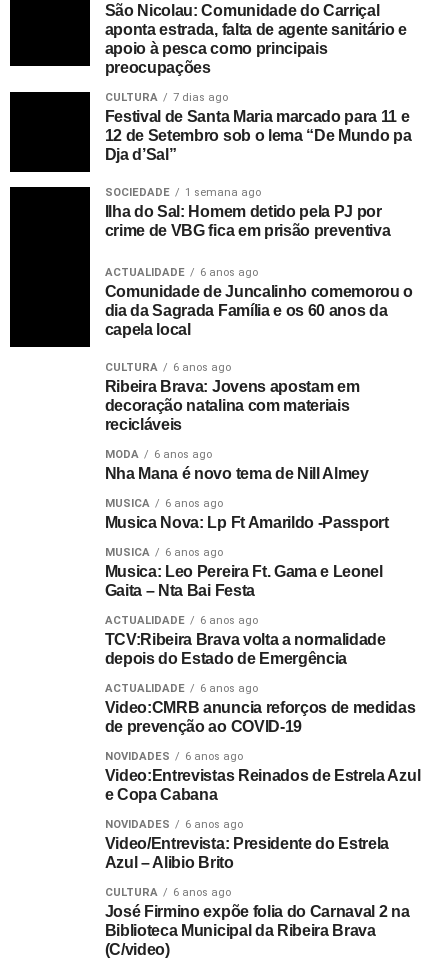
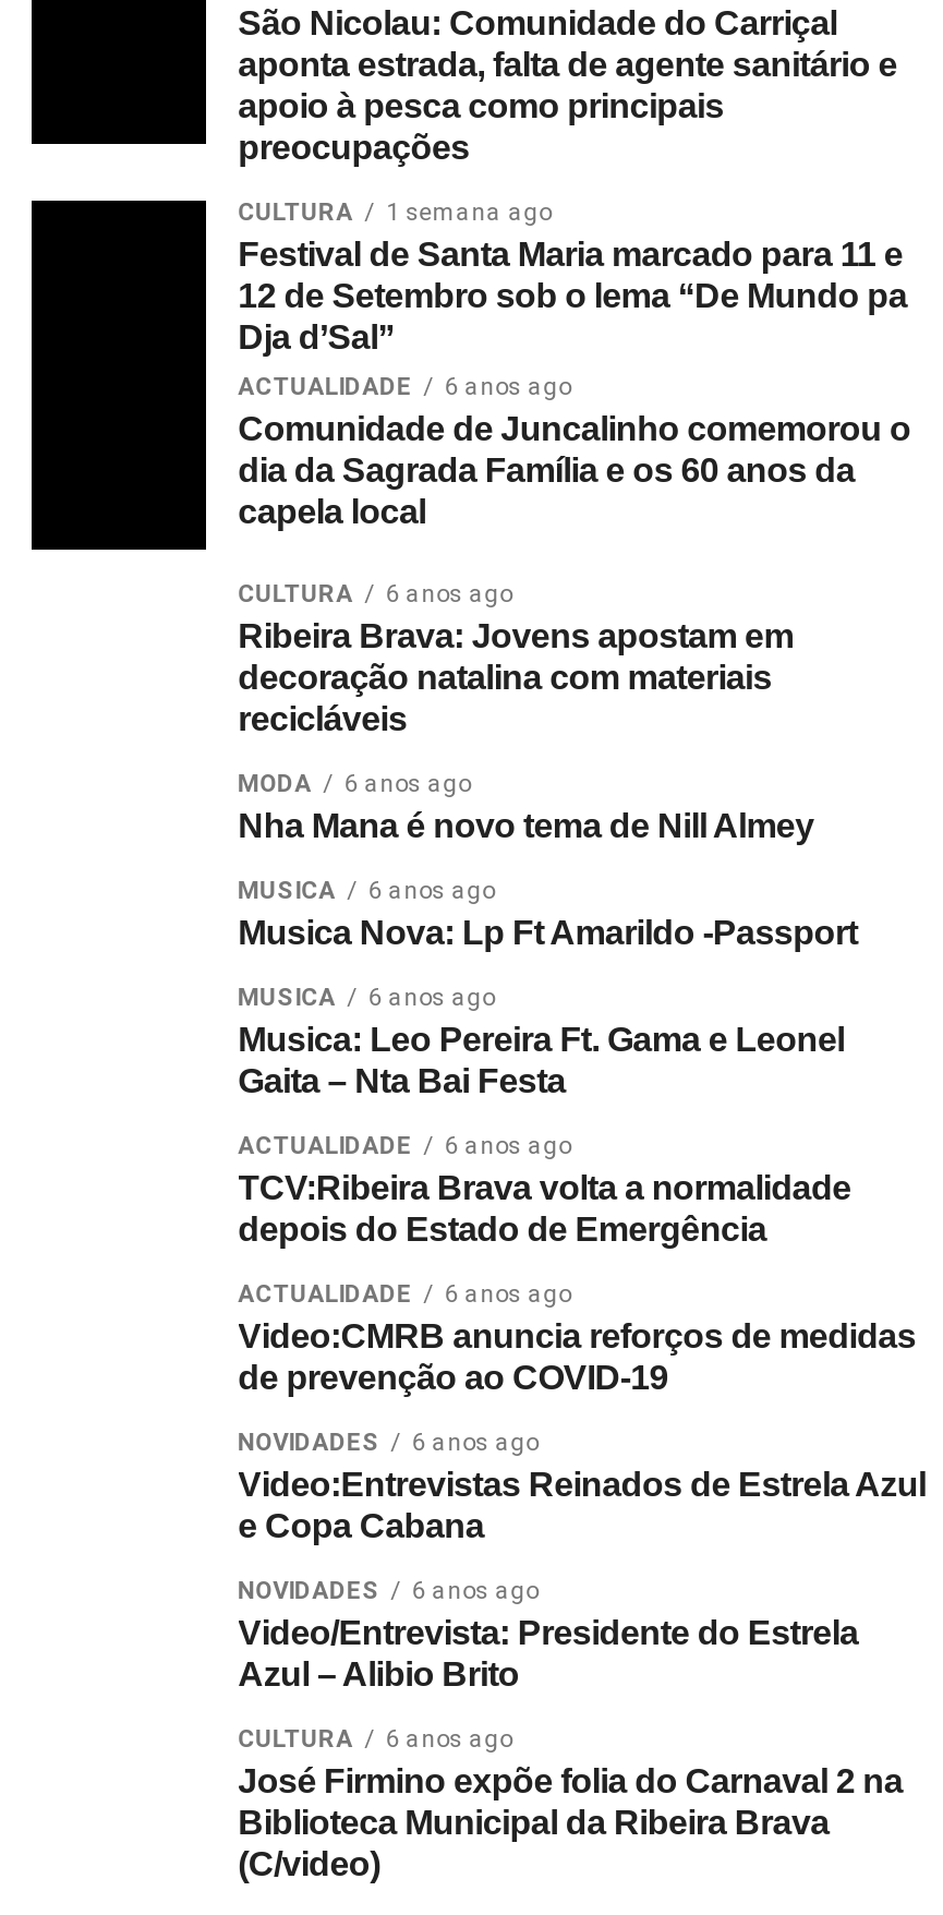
- CULTURA 7 dias ago
+ CULTURA 1 semana ago

- SOCIEDADE
- 1 semana ago
- Ilha do Sal: Homem detido pela PJ por
- crime de VBG fica em prisão preventiva
